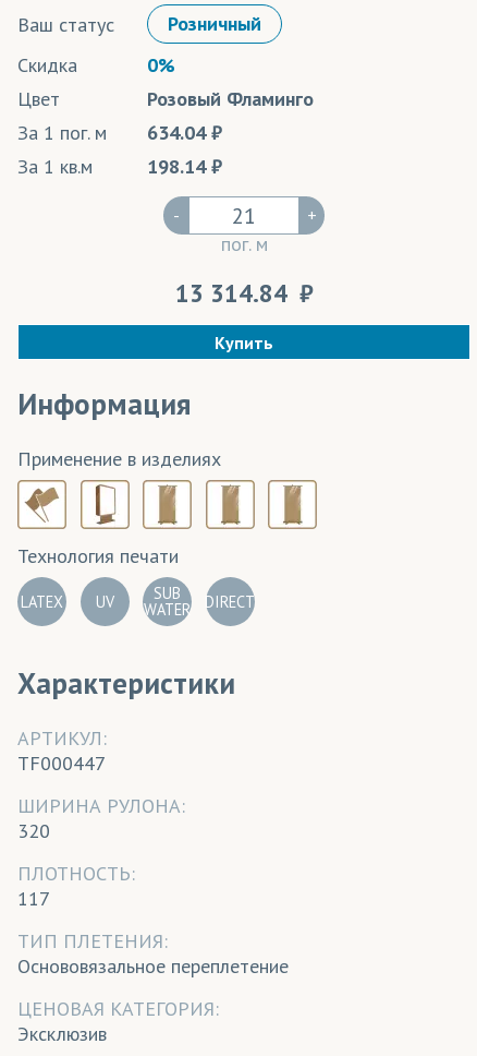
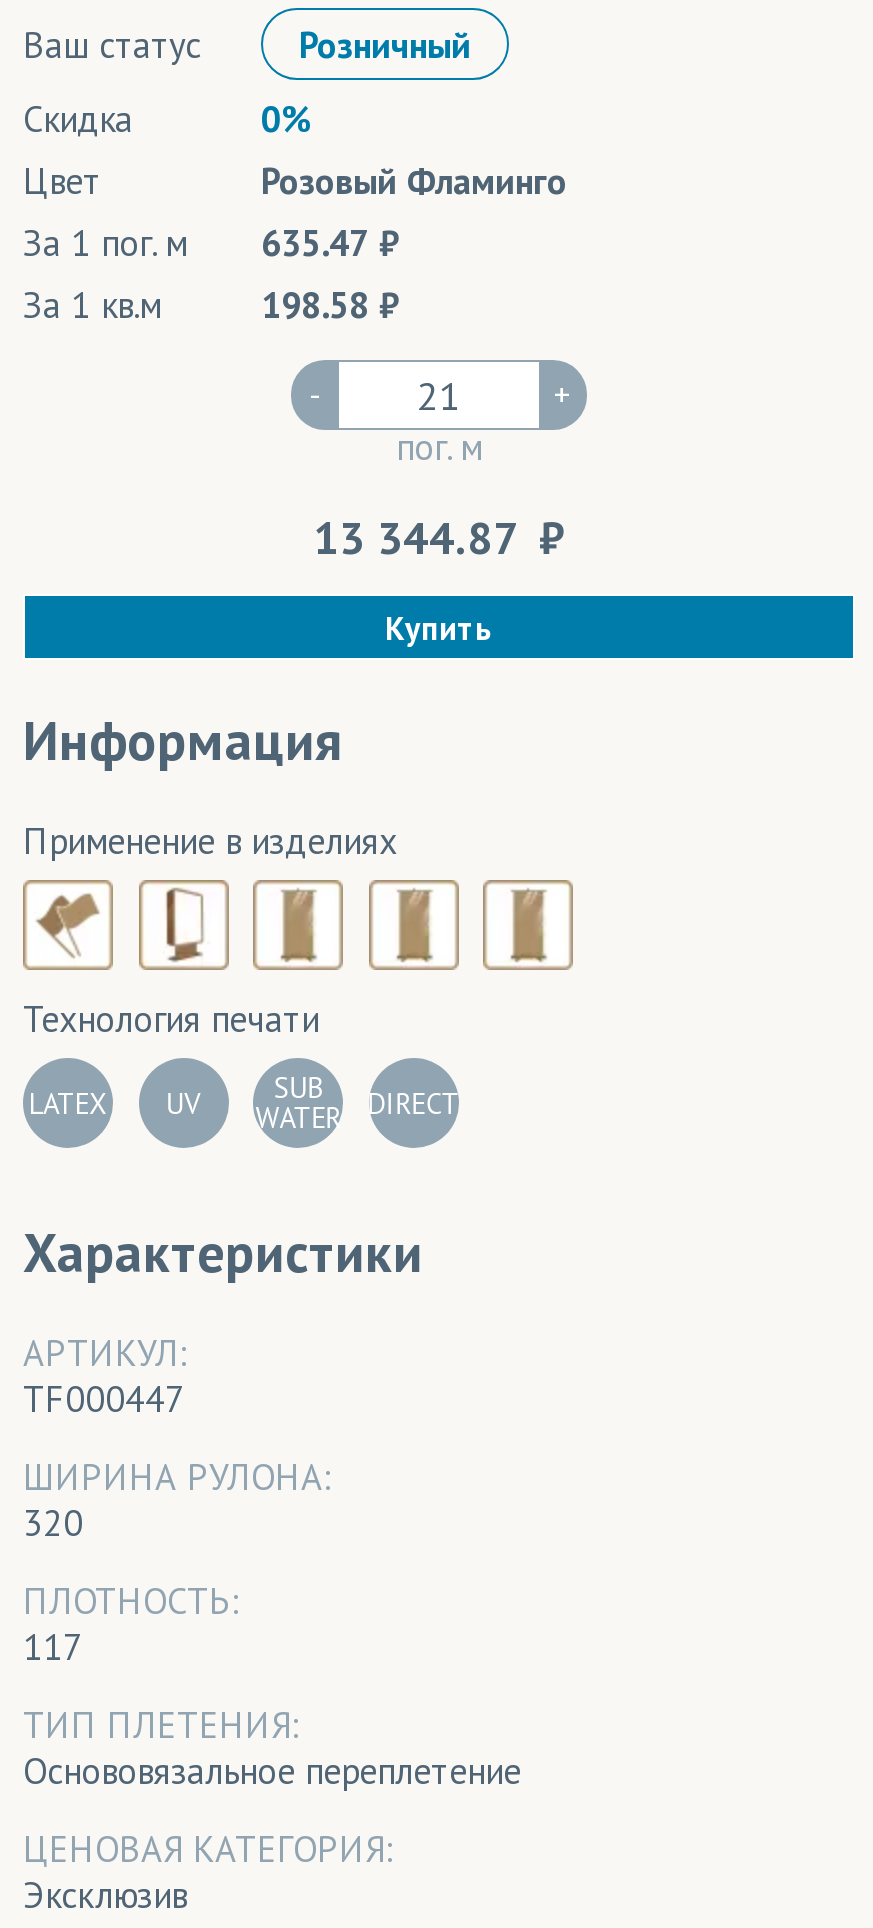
- За 1 пог. м 634.04
+ За 1 пог. м 635.47

- 198.14
+ 198.58

- 13 314.84
+ 13 344.87
